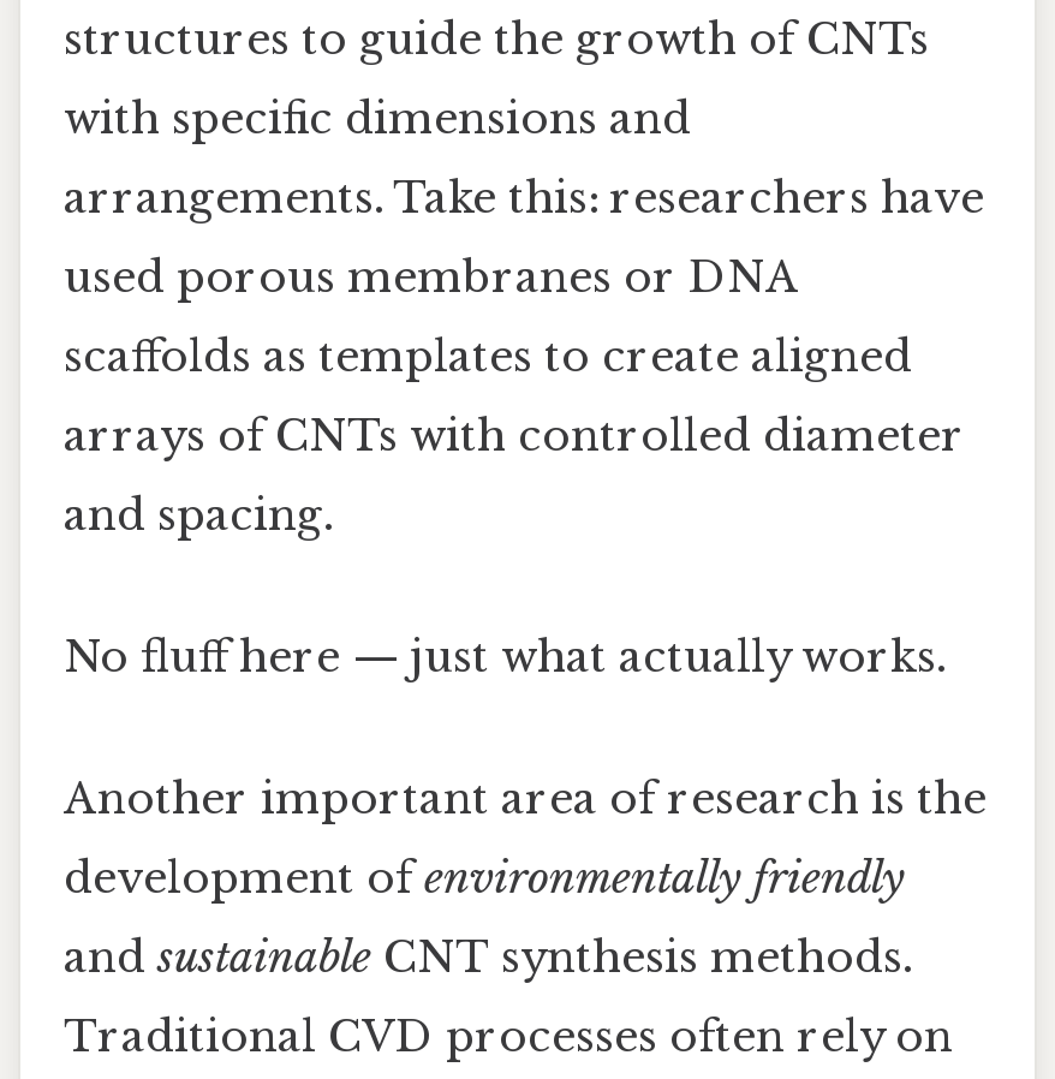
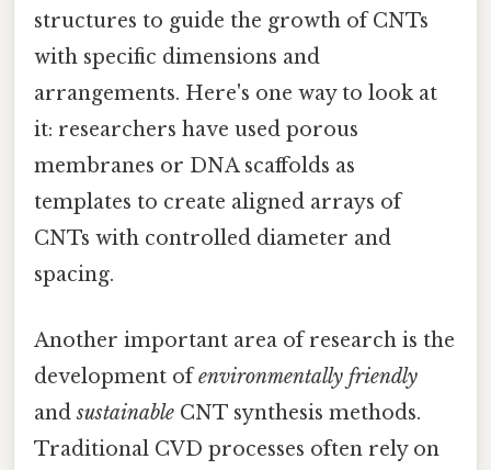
- arrangements. Take this: researchers have
+ arrangements. Here's one way to look at

- used porous membranes or DNA
+ it: researchers have used porous

- scaffolds as templates to create aligned
+ membranes or DNA scaffolds as

- arrays of CNTs with controlled diameter
+ templates to create aligned arrays of

- and spacing.
+ CNTs with controlled diameter and

- No fluff here — just what actually works.
+ spacing.
